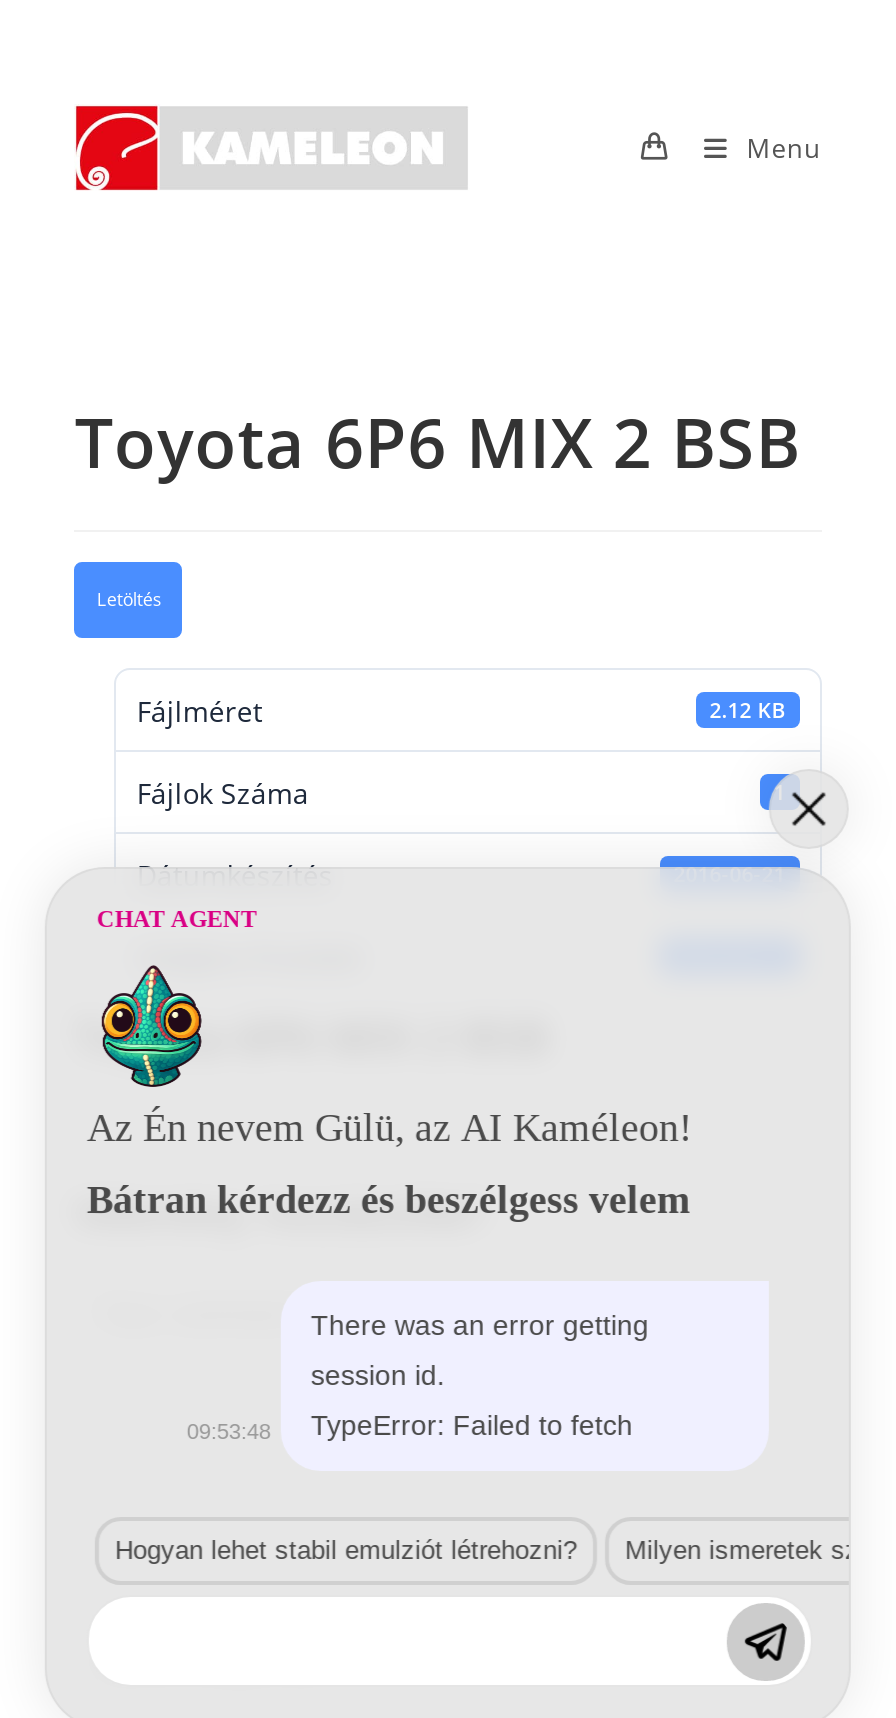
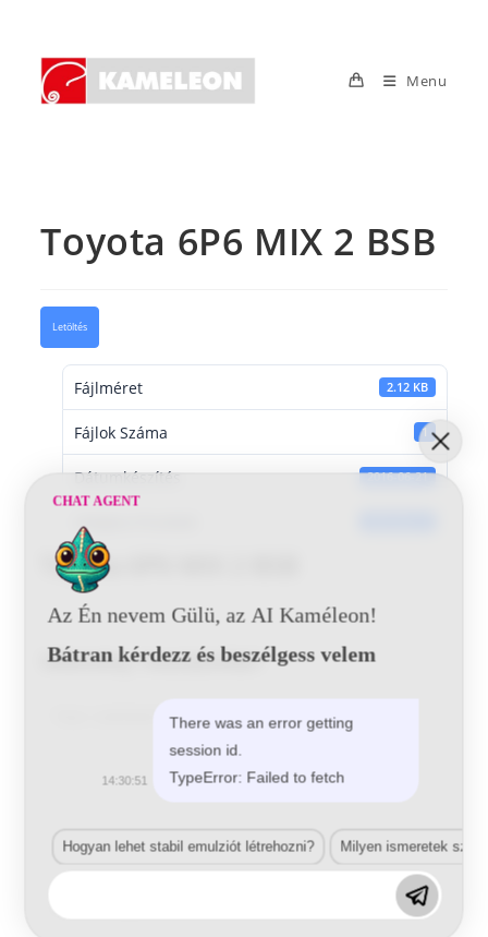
- 09:53:48 TypeError: Failed to fetch
+ 14:30:51 TypeError: Failed to fetch
